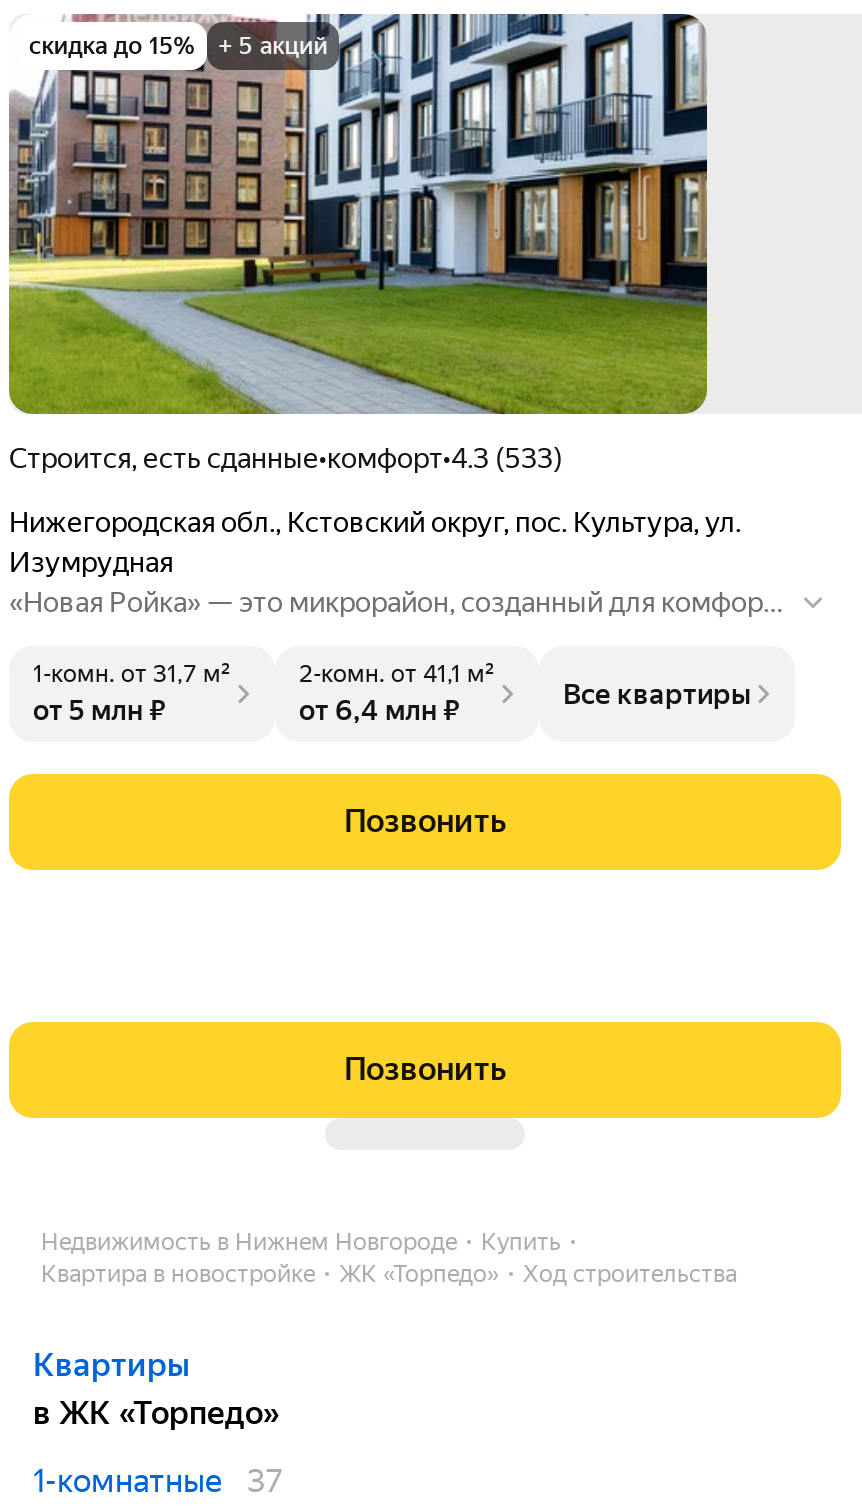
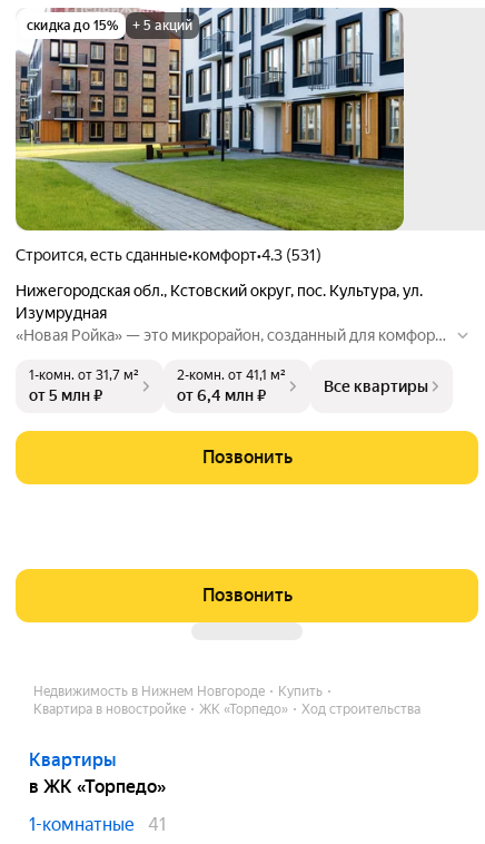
- Строится, есть сданные•комфорт•4.3 (533)
+ Строится, есть сданные•комфорт•4.3 (531)

- 1-комнатные 37
+ 1-комнатные 41
